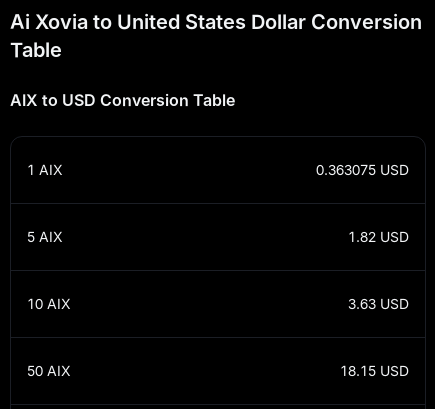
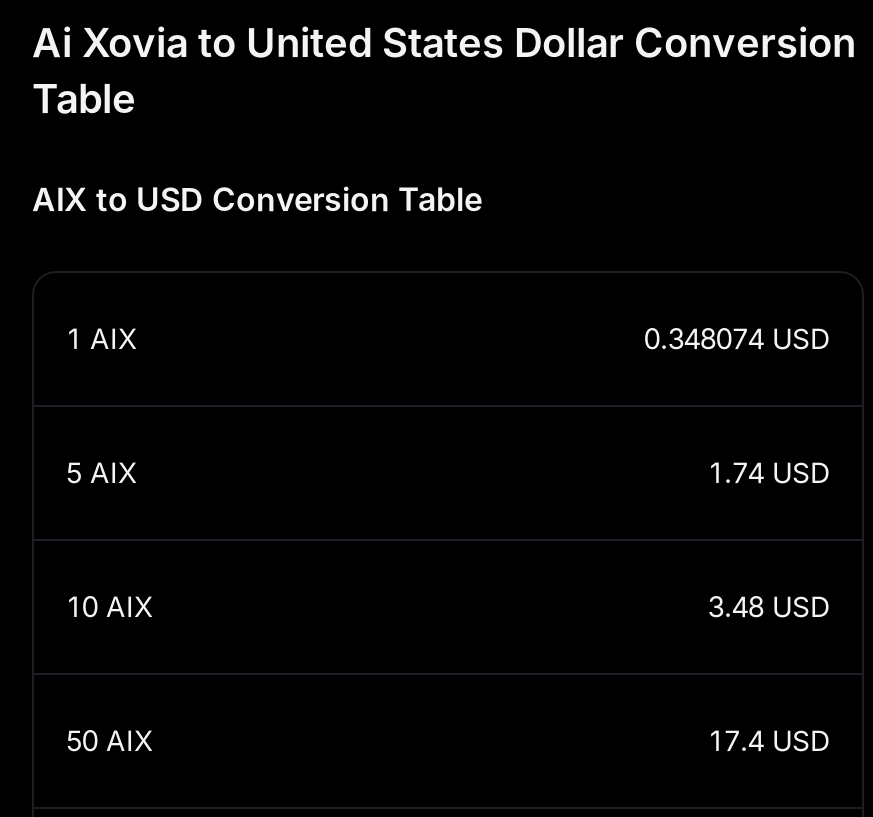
- 0.363075 USD
+ 0.348074 USD

- 1.82 USD
+ 1.74 USD

- 3.63 USD
+ 3.48 USD

- 18.15 USD
+ 17.4 USD
